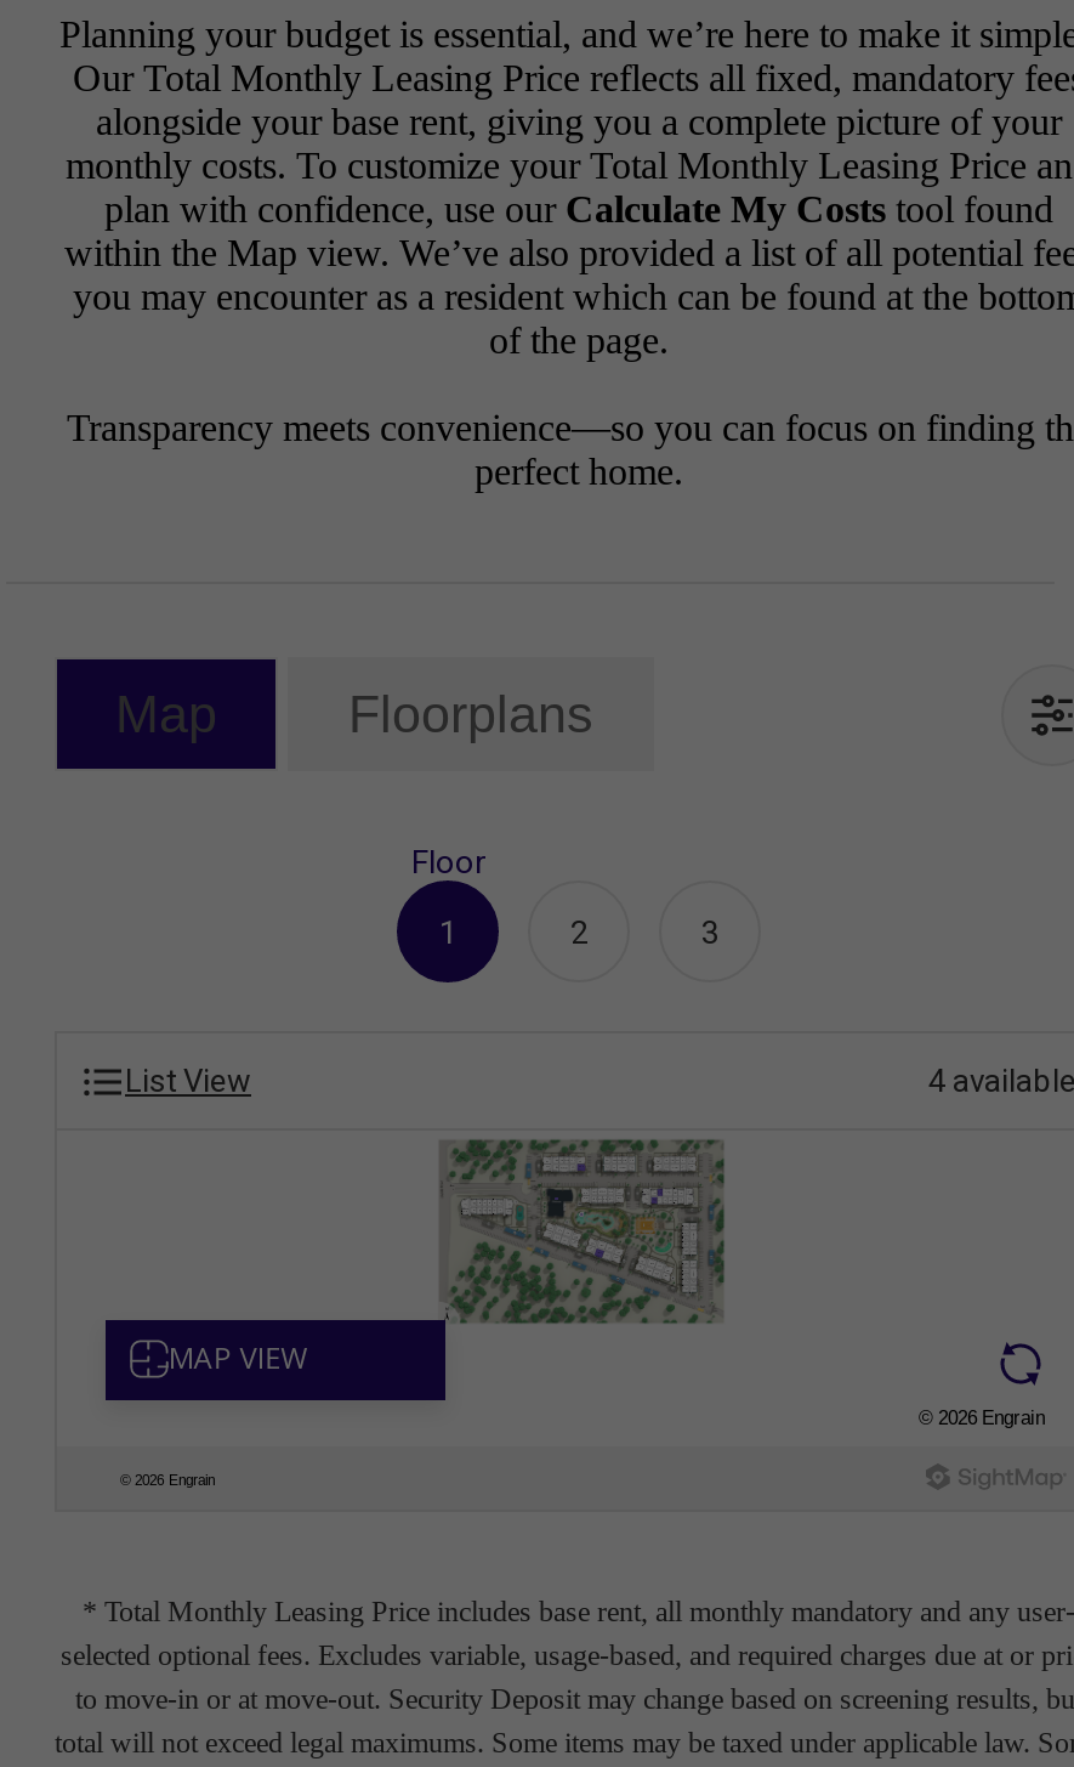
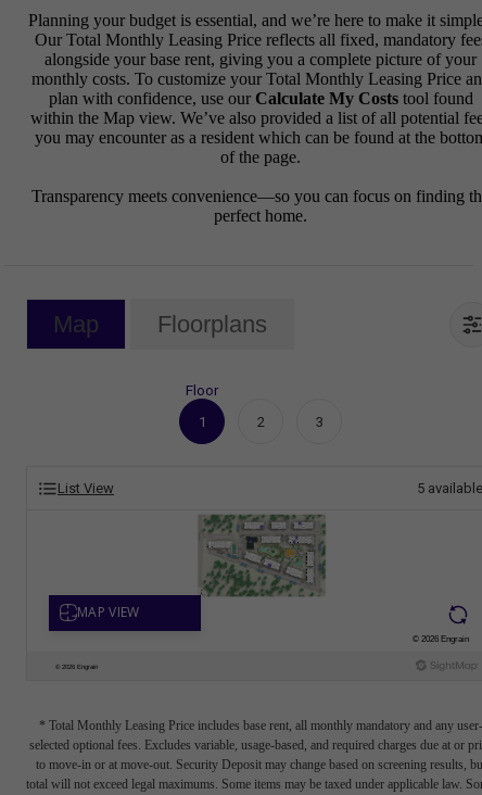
- 4 available
+ 5 available
